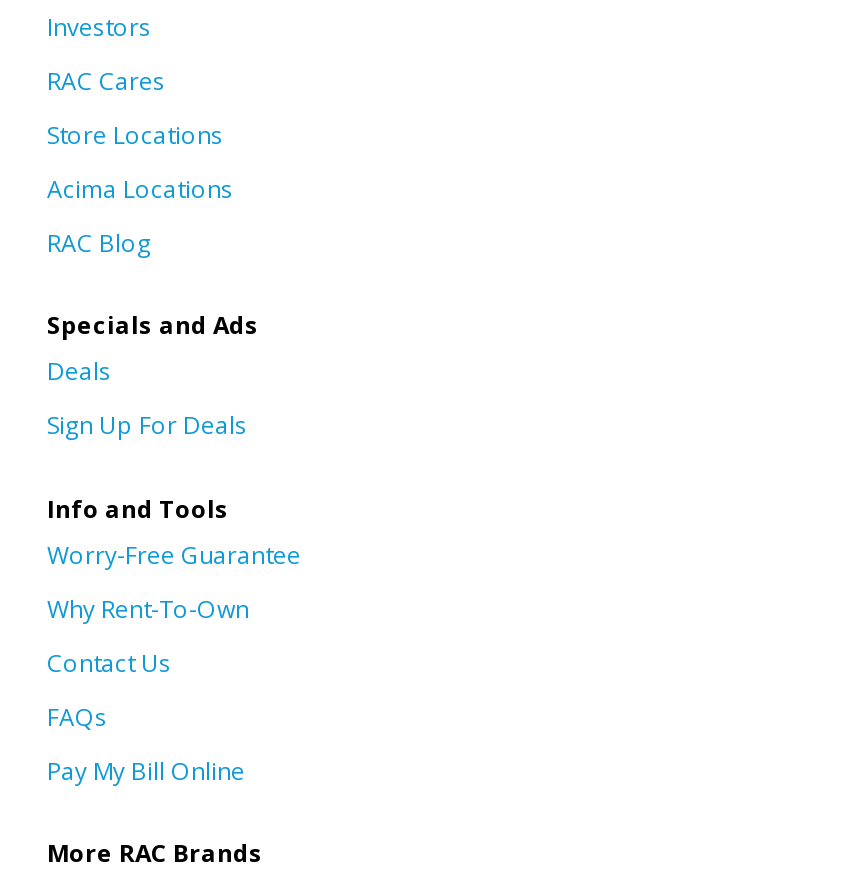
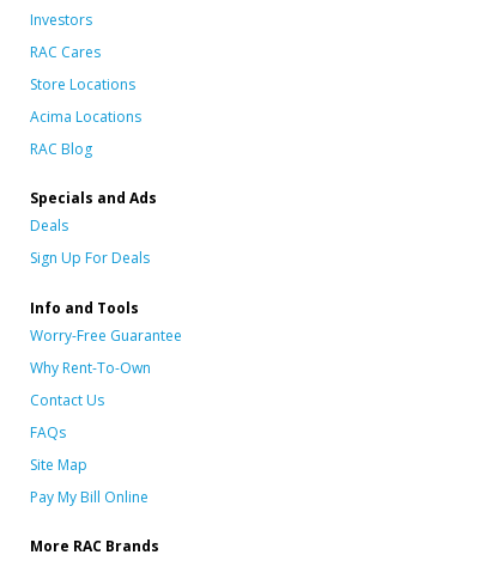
+ Site Map
